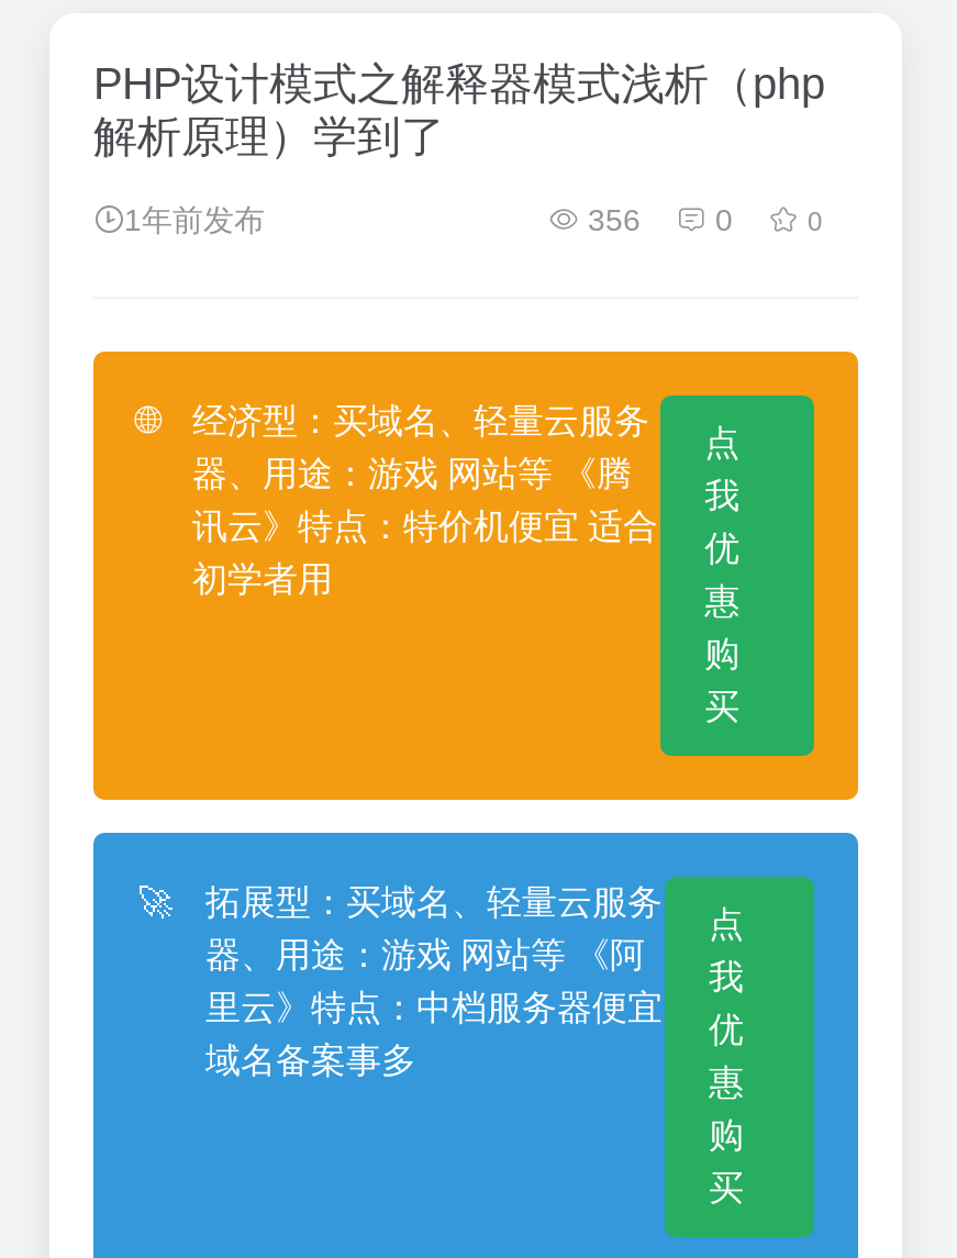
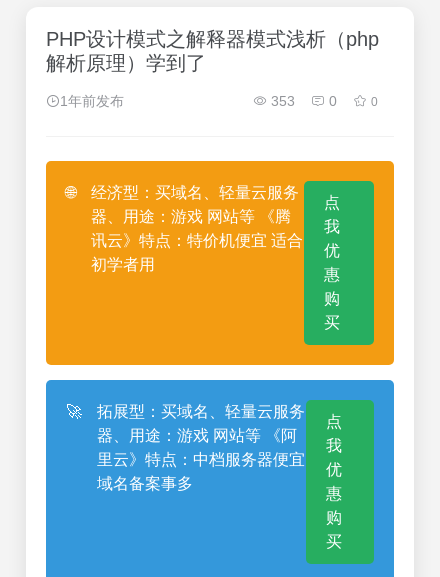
- 356 0
+ 353 0
